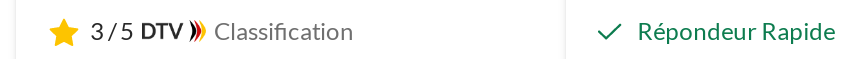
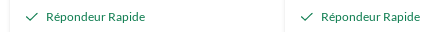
- 3 / 5
- Classification
+ Répondeur Rapide
